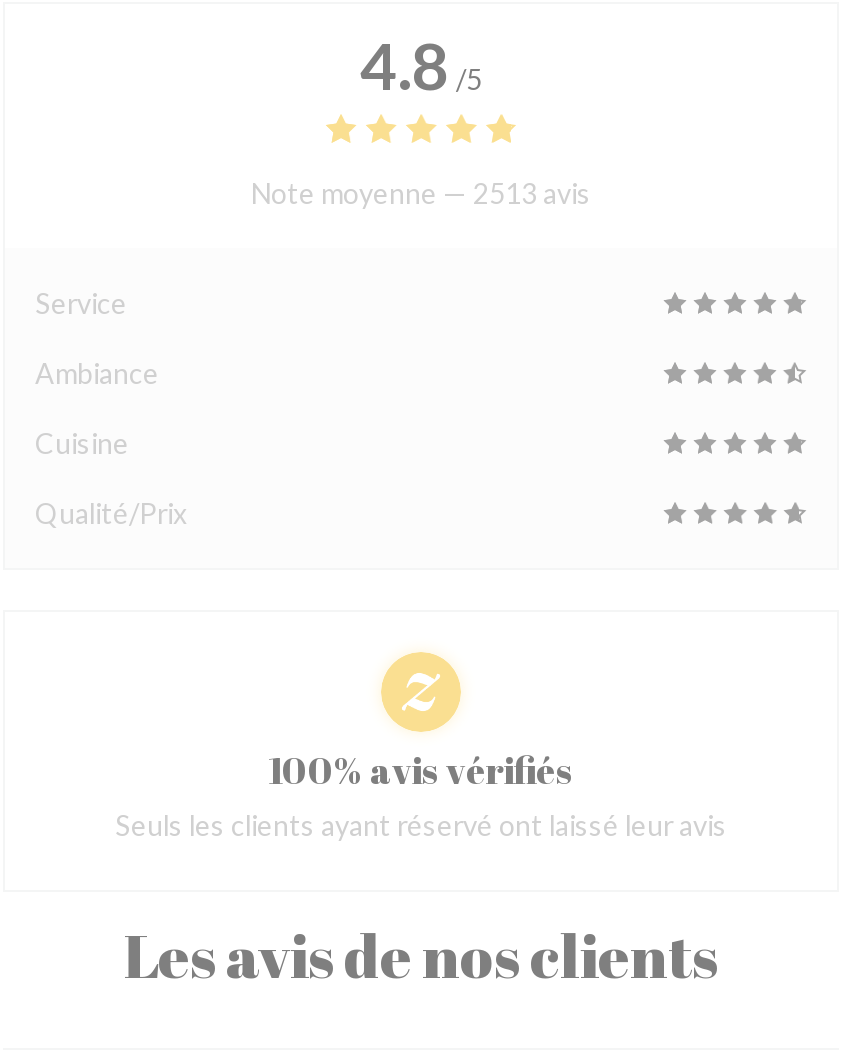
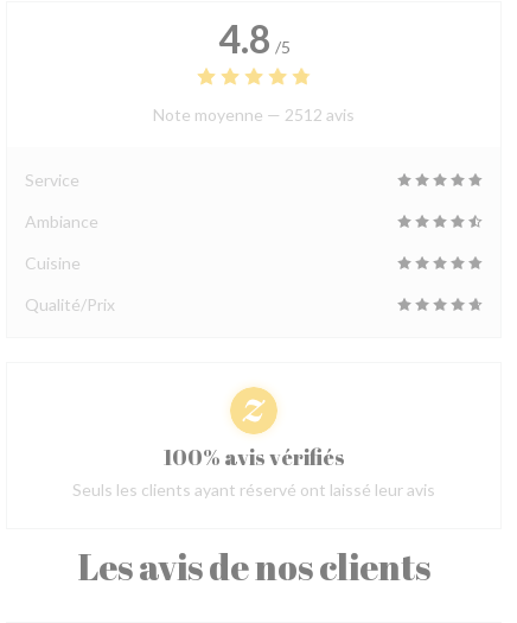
- Note moyenne — 2513 avis
+ Note moyenne — 2512 avis
